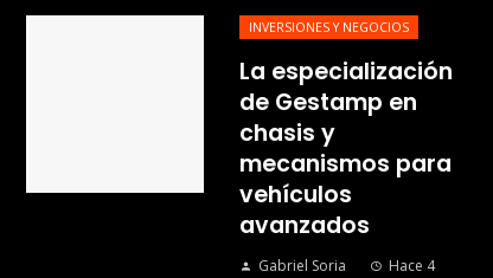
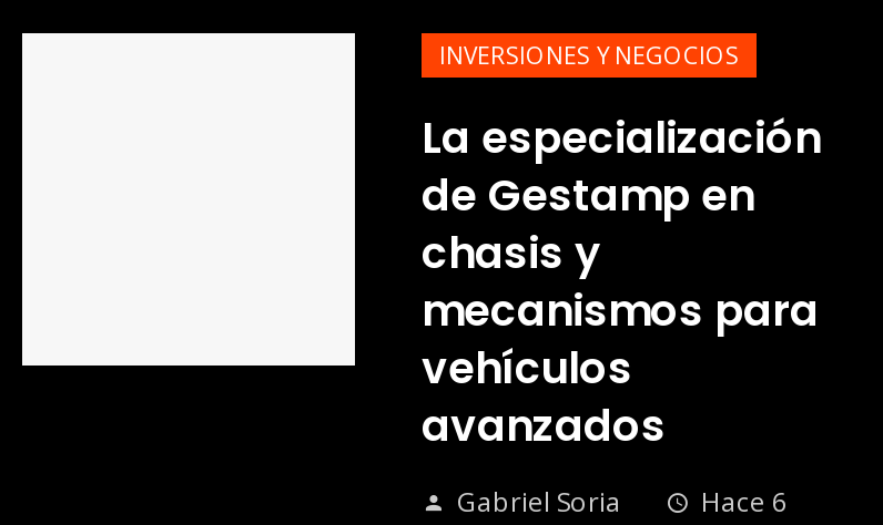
- Hace 4
+ Hace 6
